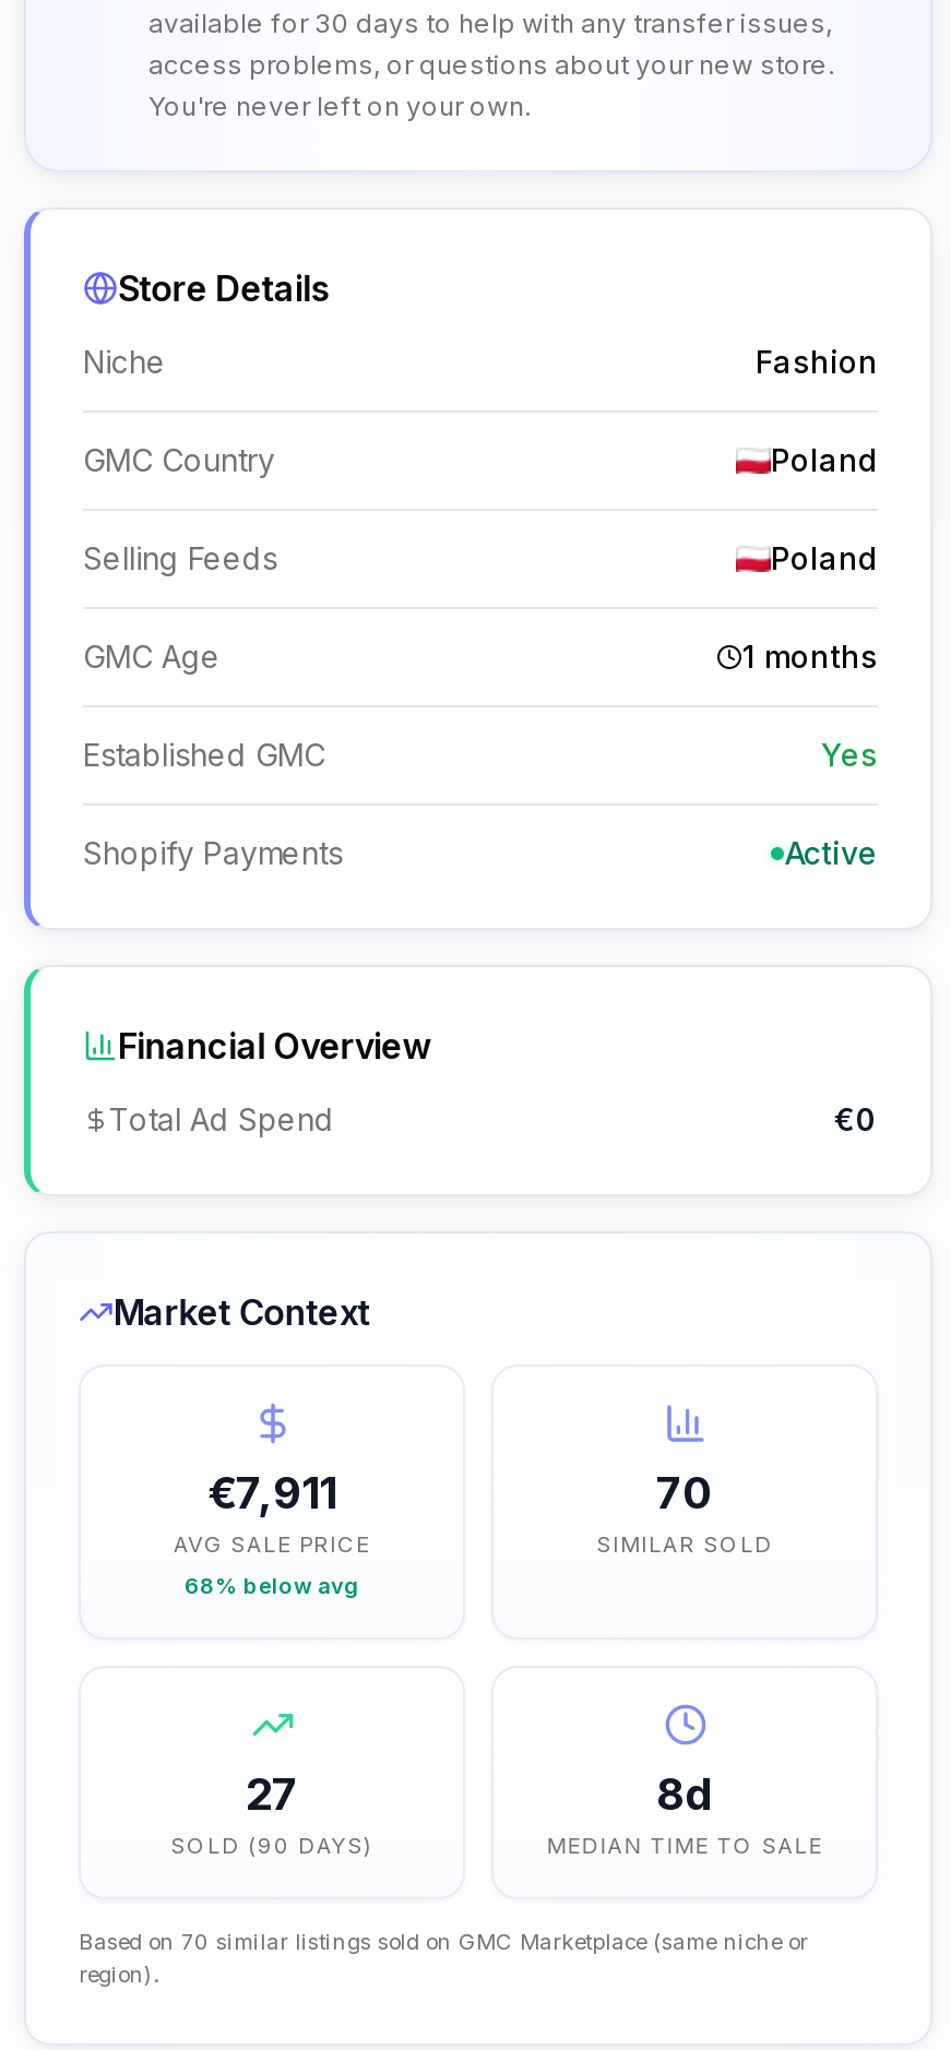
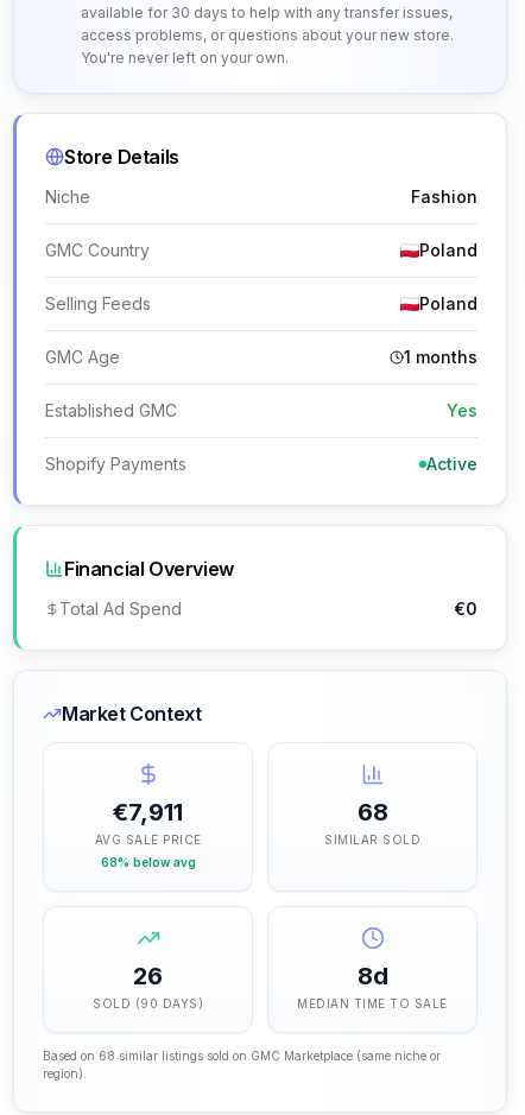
- 70
+ 68

- 27
+ 26

- Based on 70 similar listings sold on GMC Marketplace (same niche or
+ Based on 68 similar listings sold on GMC Marketplace (same niche or
